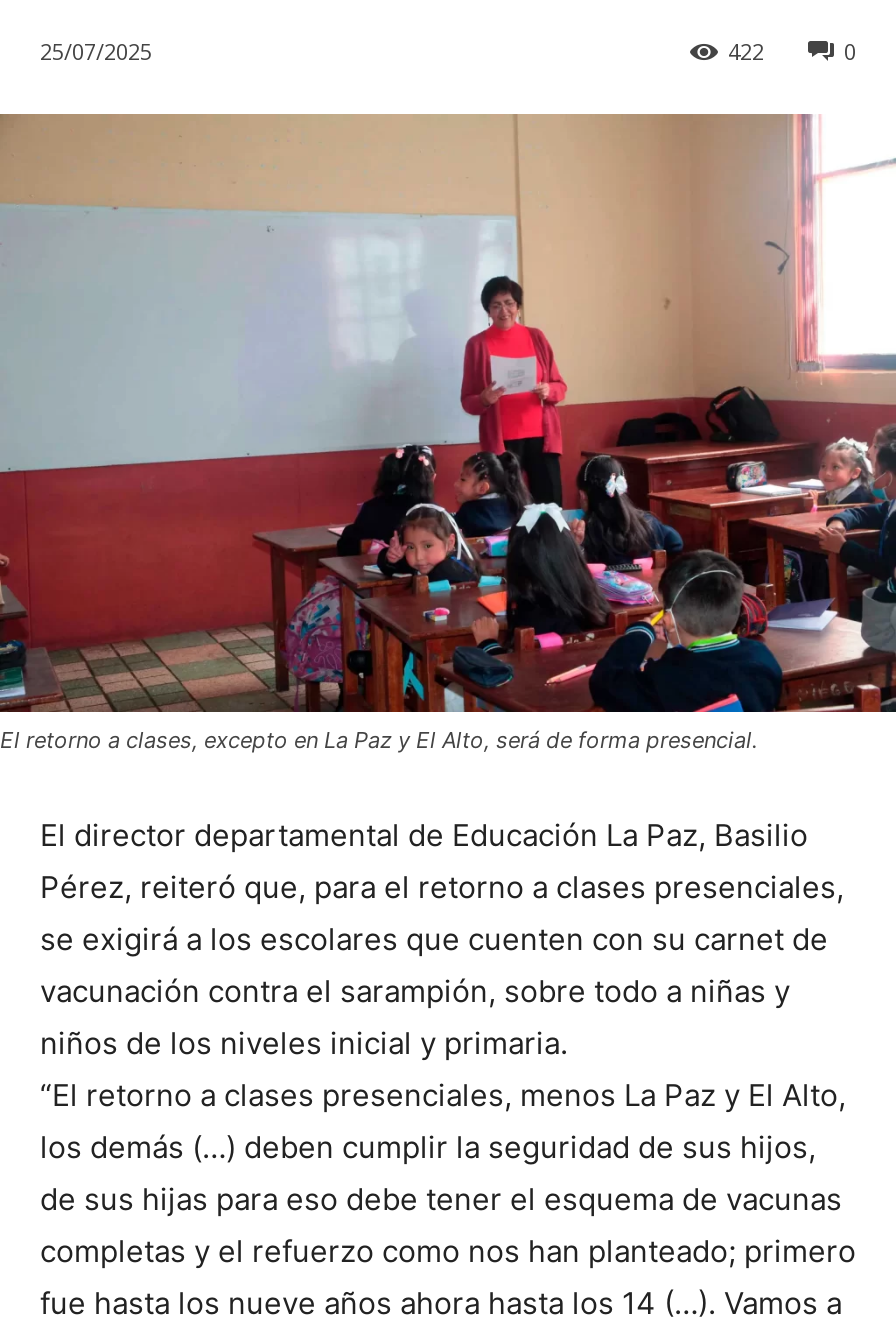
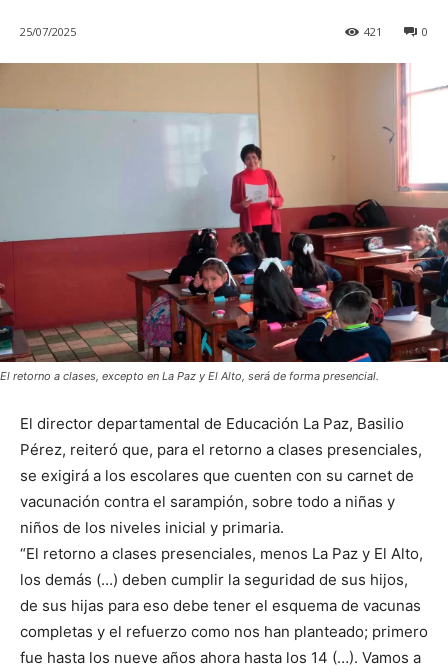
- 422
+ 421
